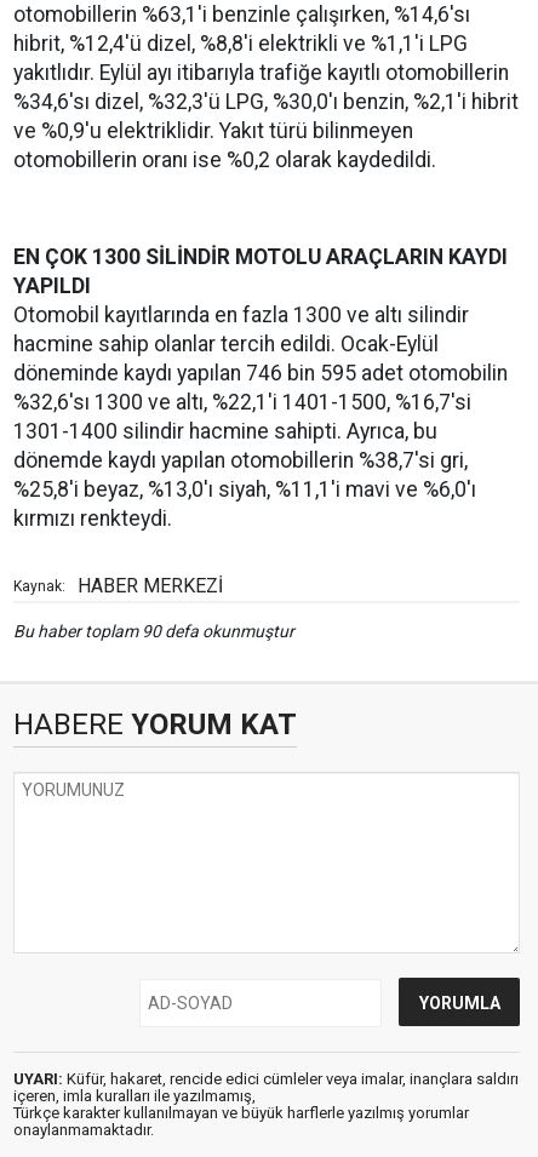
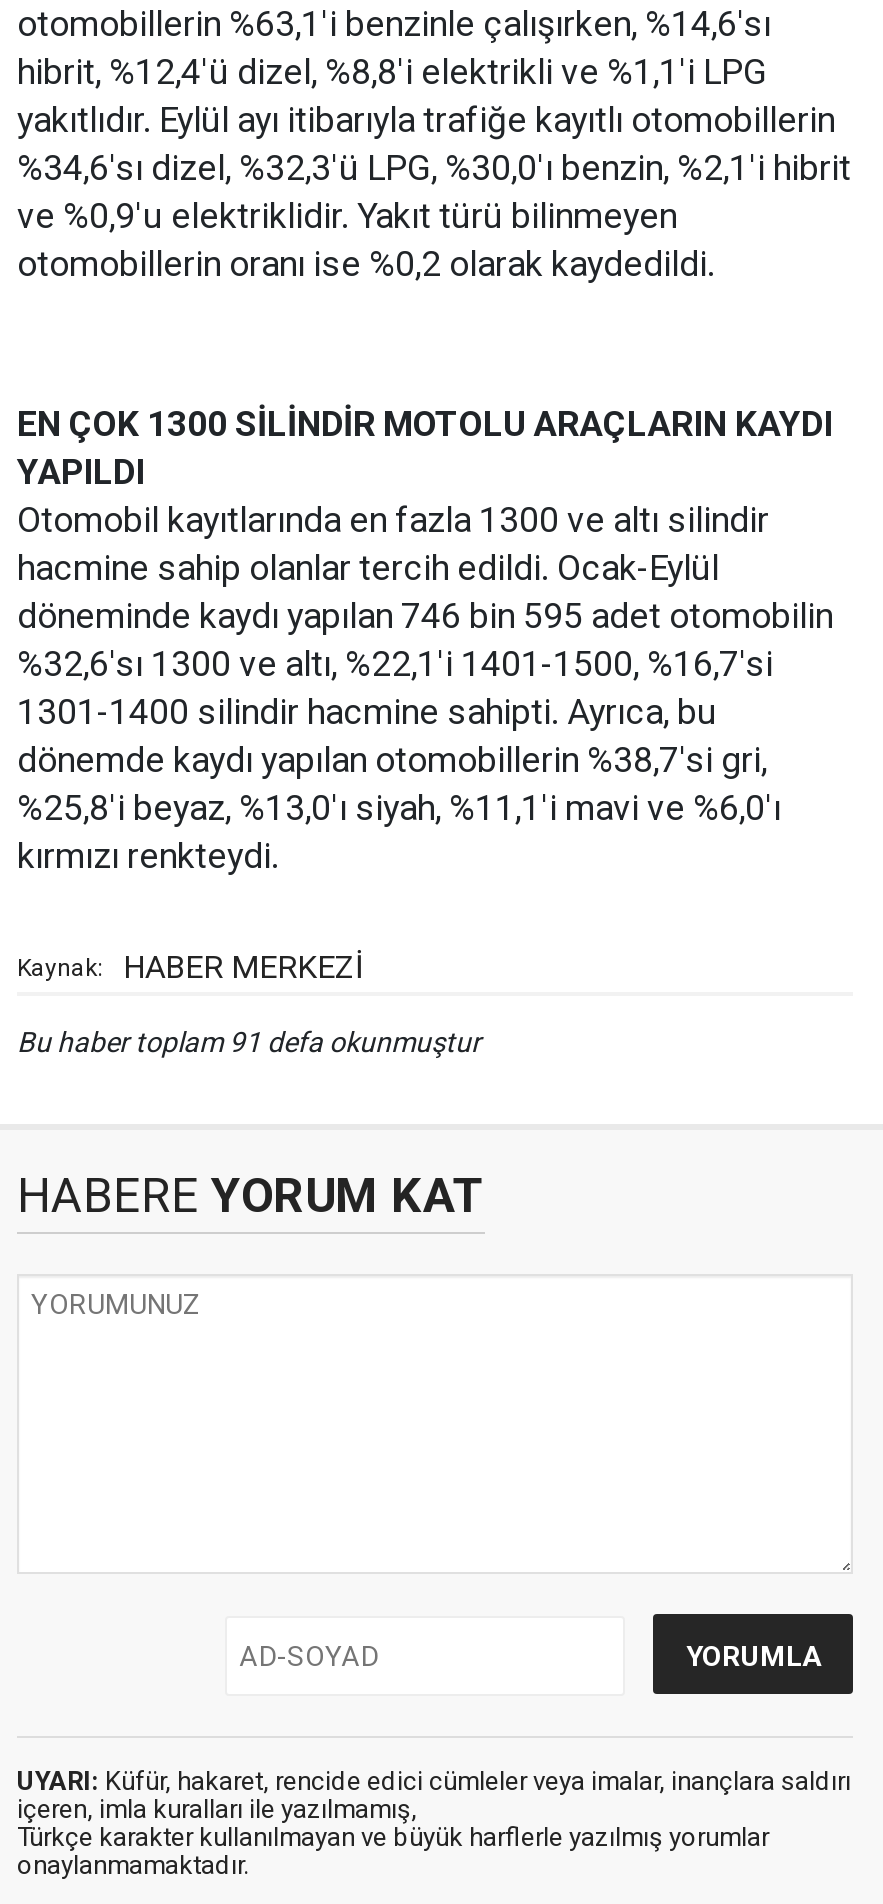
- Bu haber toplam 90 defa okunmuştur
+ Bu haber toplam 91 defa okunmuştur
